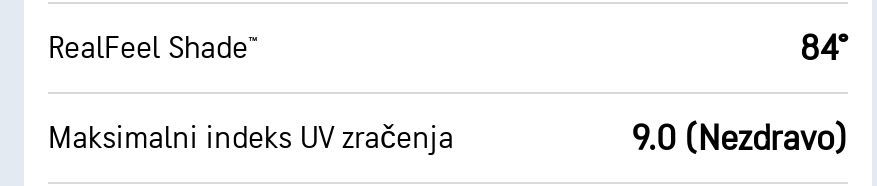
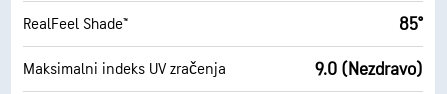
- 84°
+ 85°
